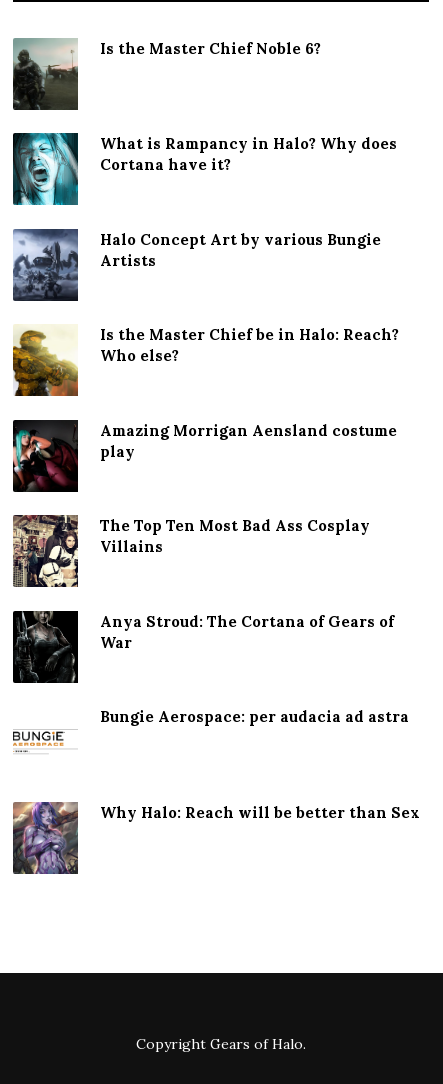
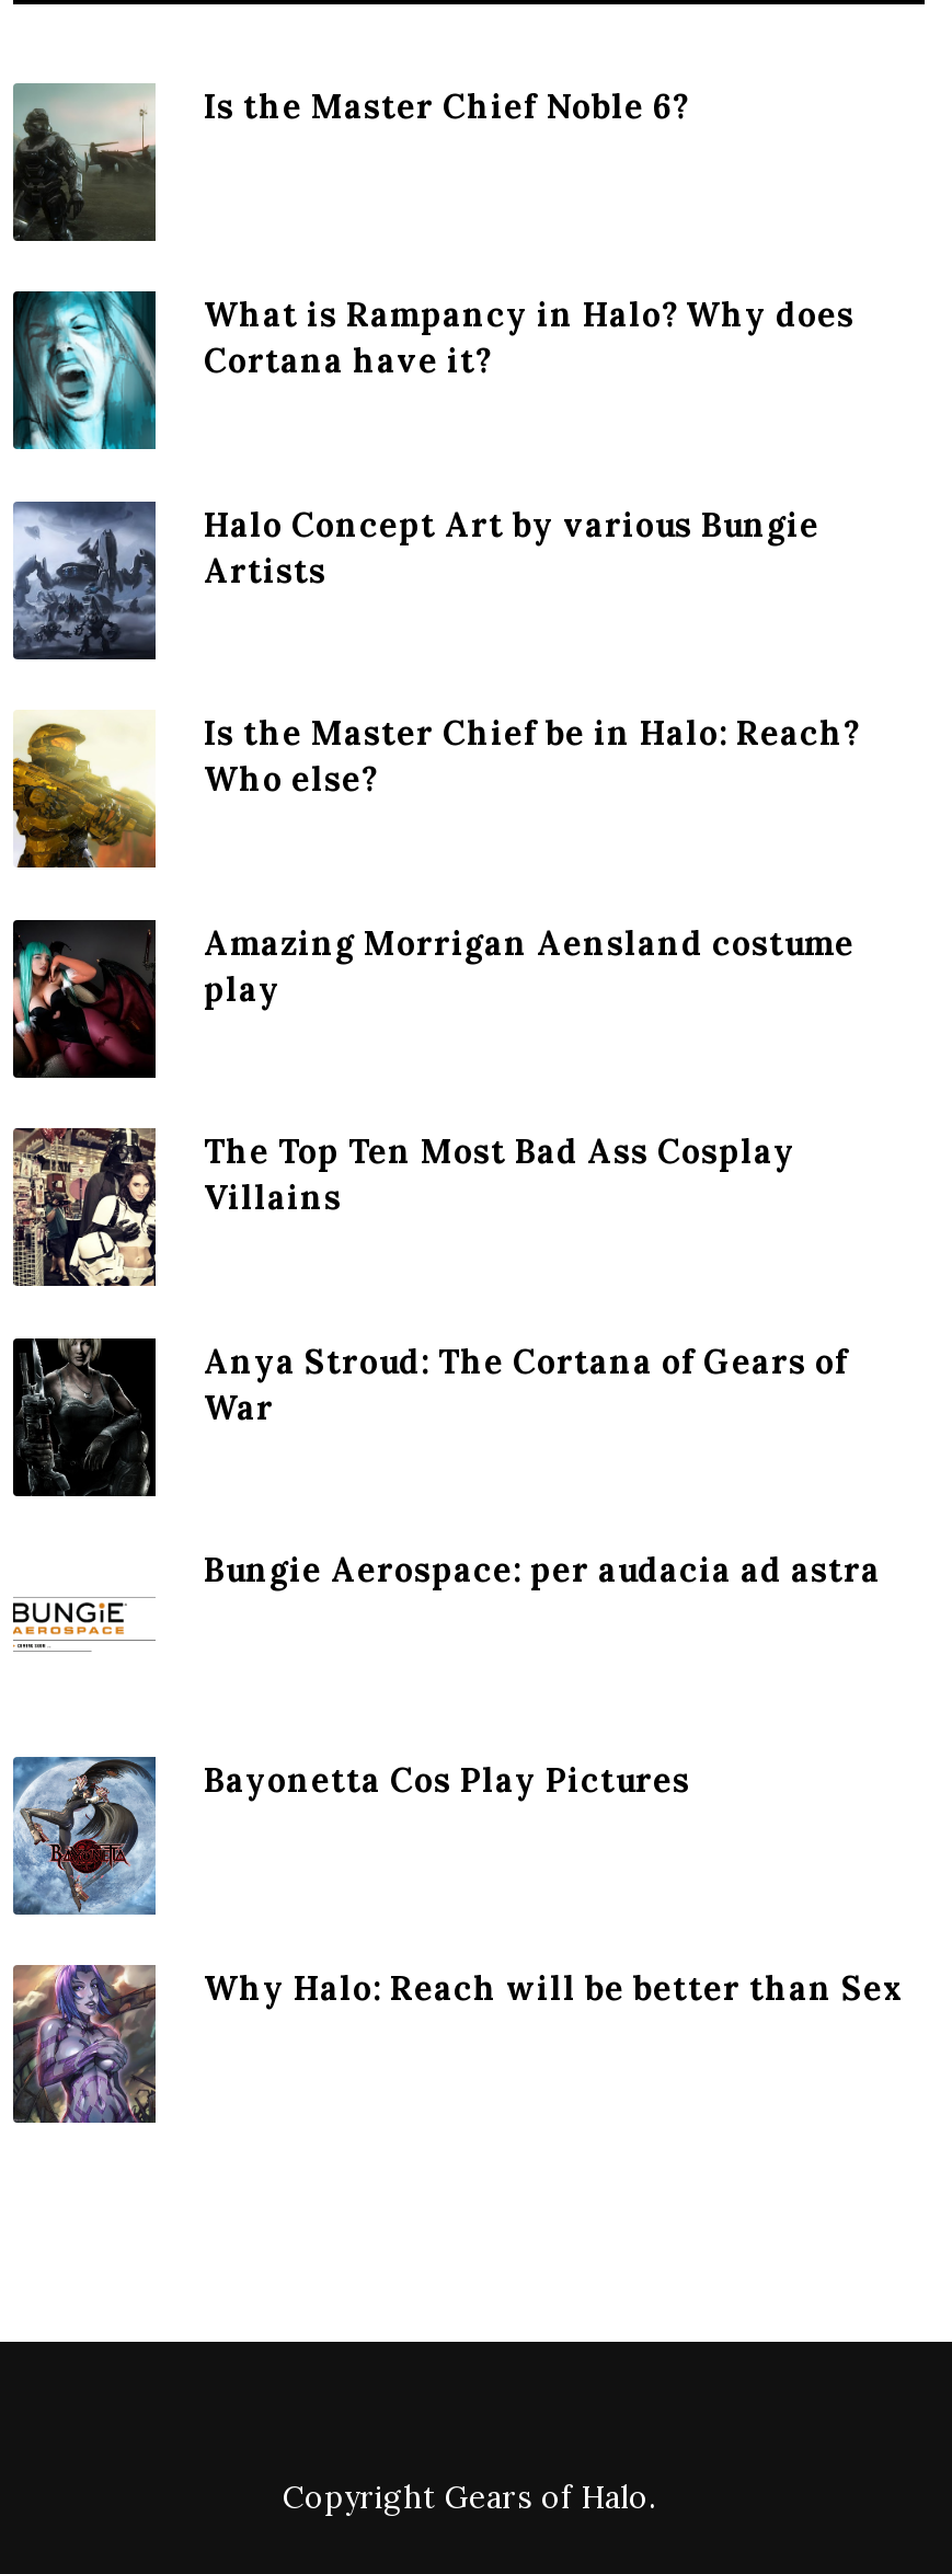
+ [image]
+ Bayonetta Cos Play Pictures
